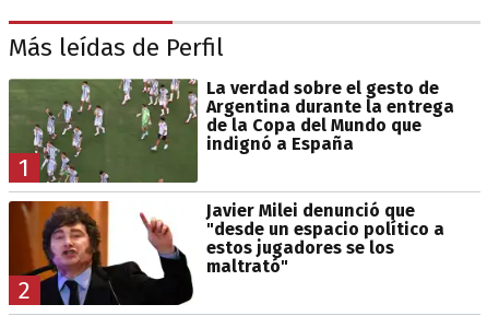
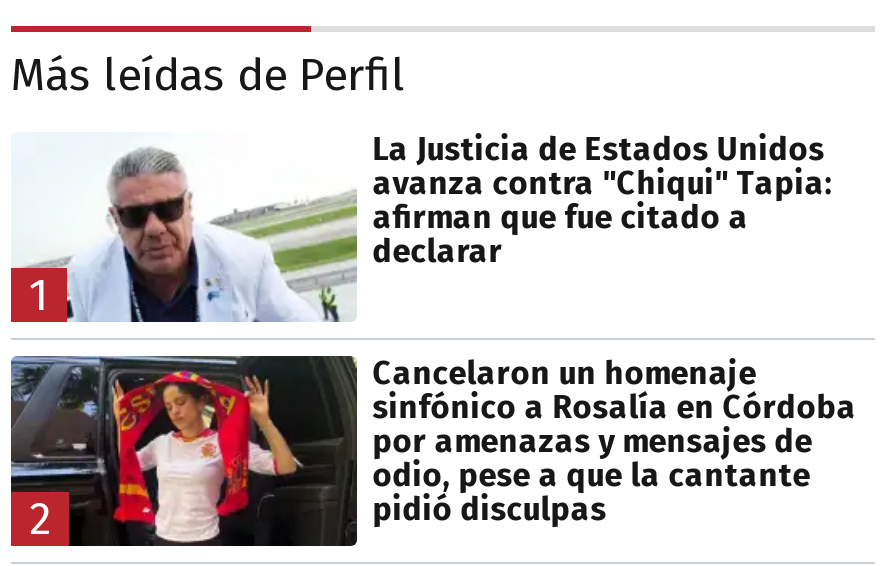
- [image]
- La verdad sobre el gesto de
- Argentina durante la entrega
- de la Copa del Mundo que
- indignó a España
+ [image]
+ La Justicia de Estados Unidos
+ avanza contra "Chiqui" Tapia:
+ afirman que fue citado a
+ declarar

- [image]
- Javier Milei denunció que
- "desde un espacio político a
- estos jugadores se los
- maltrató"
+ [image]
+ Cancelaron un homenaje
+ sinfónico a Rosalía en Córdoba
+ por amenazas y mensajes de
+ odio, pese a que la cantante
+ pidió disculpas
